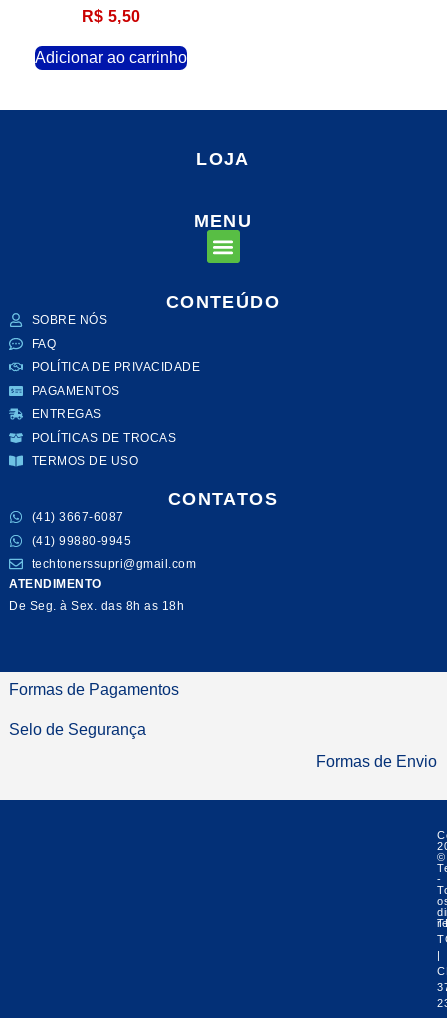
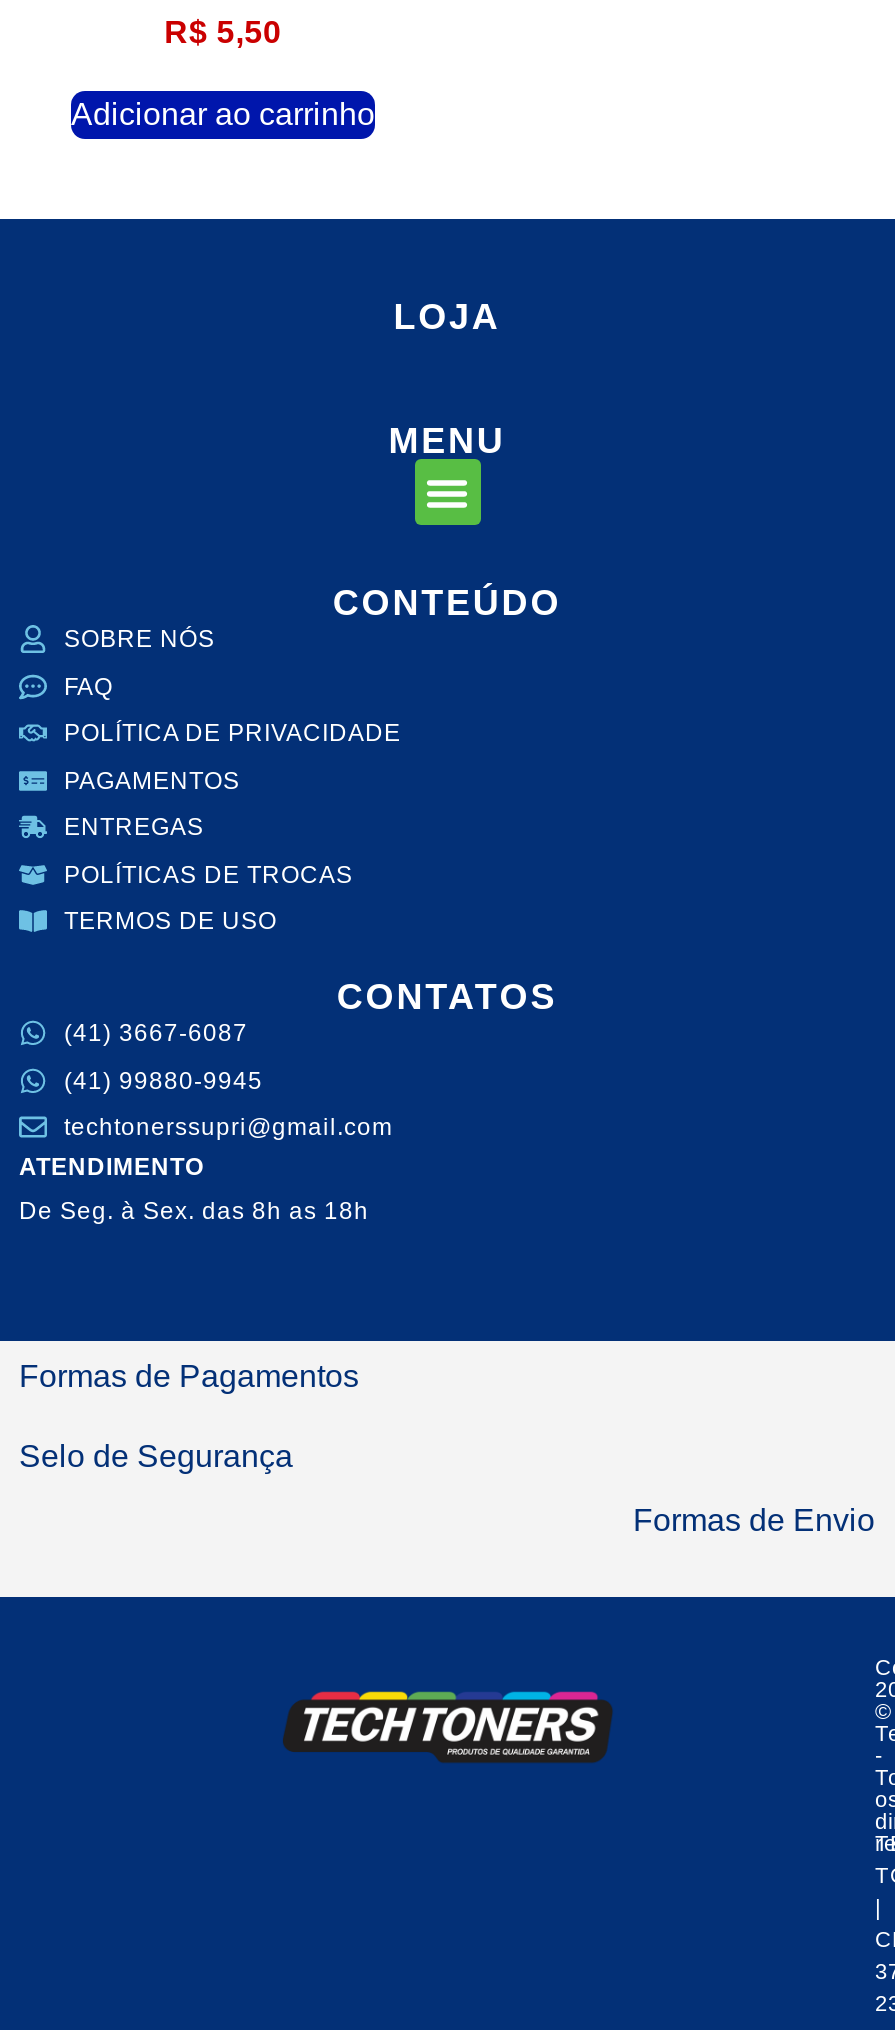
+ [image]
